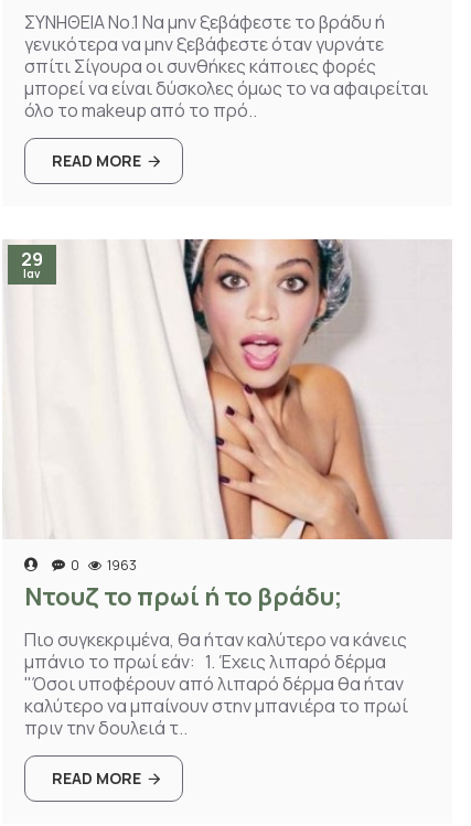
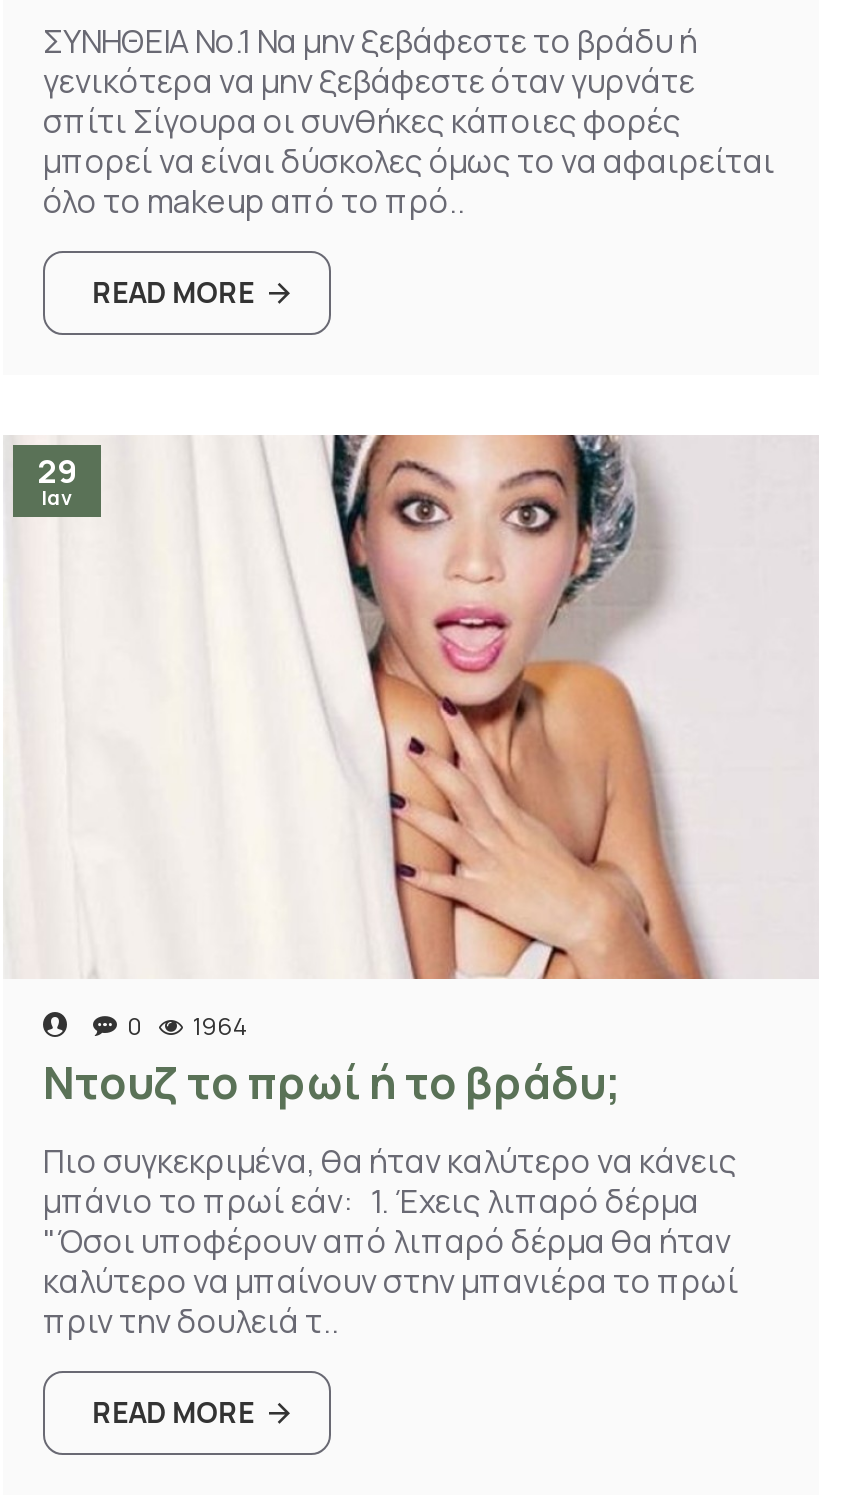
- 0 1963
+ 0 1964
